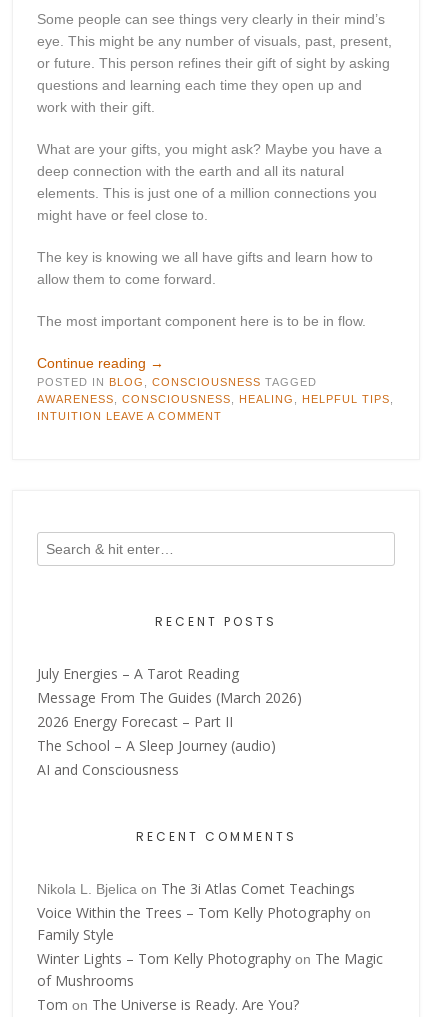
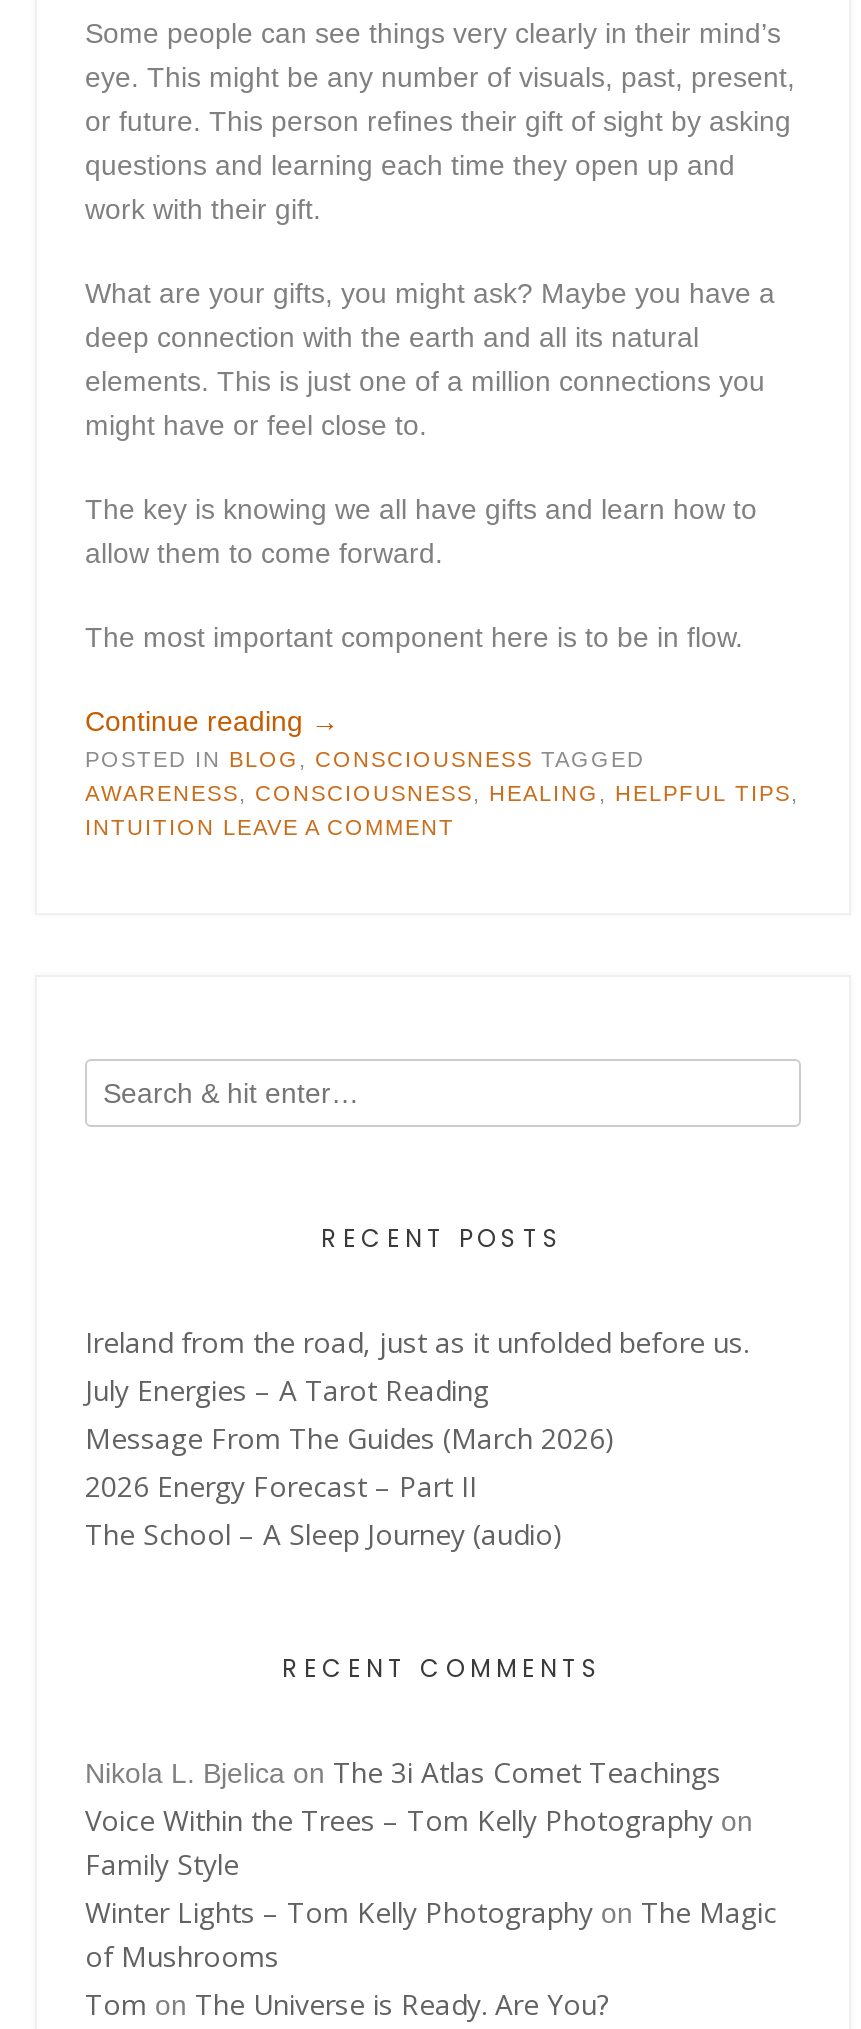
+ Ireland from the road, just as it unfolded before us.

moved down: July Energies – A Tarot Reading | Message From The Guides (March 2026) | 2026 Energy Forecast – Part II | The School – A Sleep Journey (audio)

- AI and Consciousness
